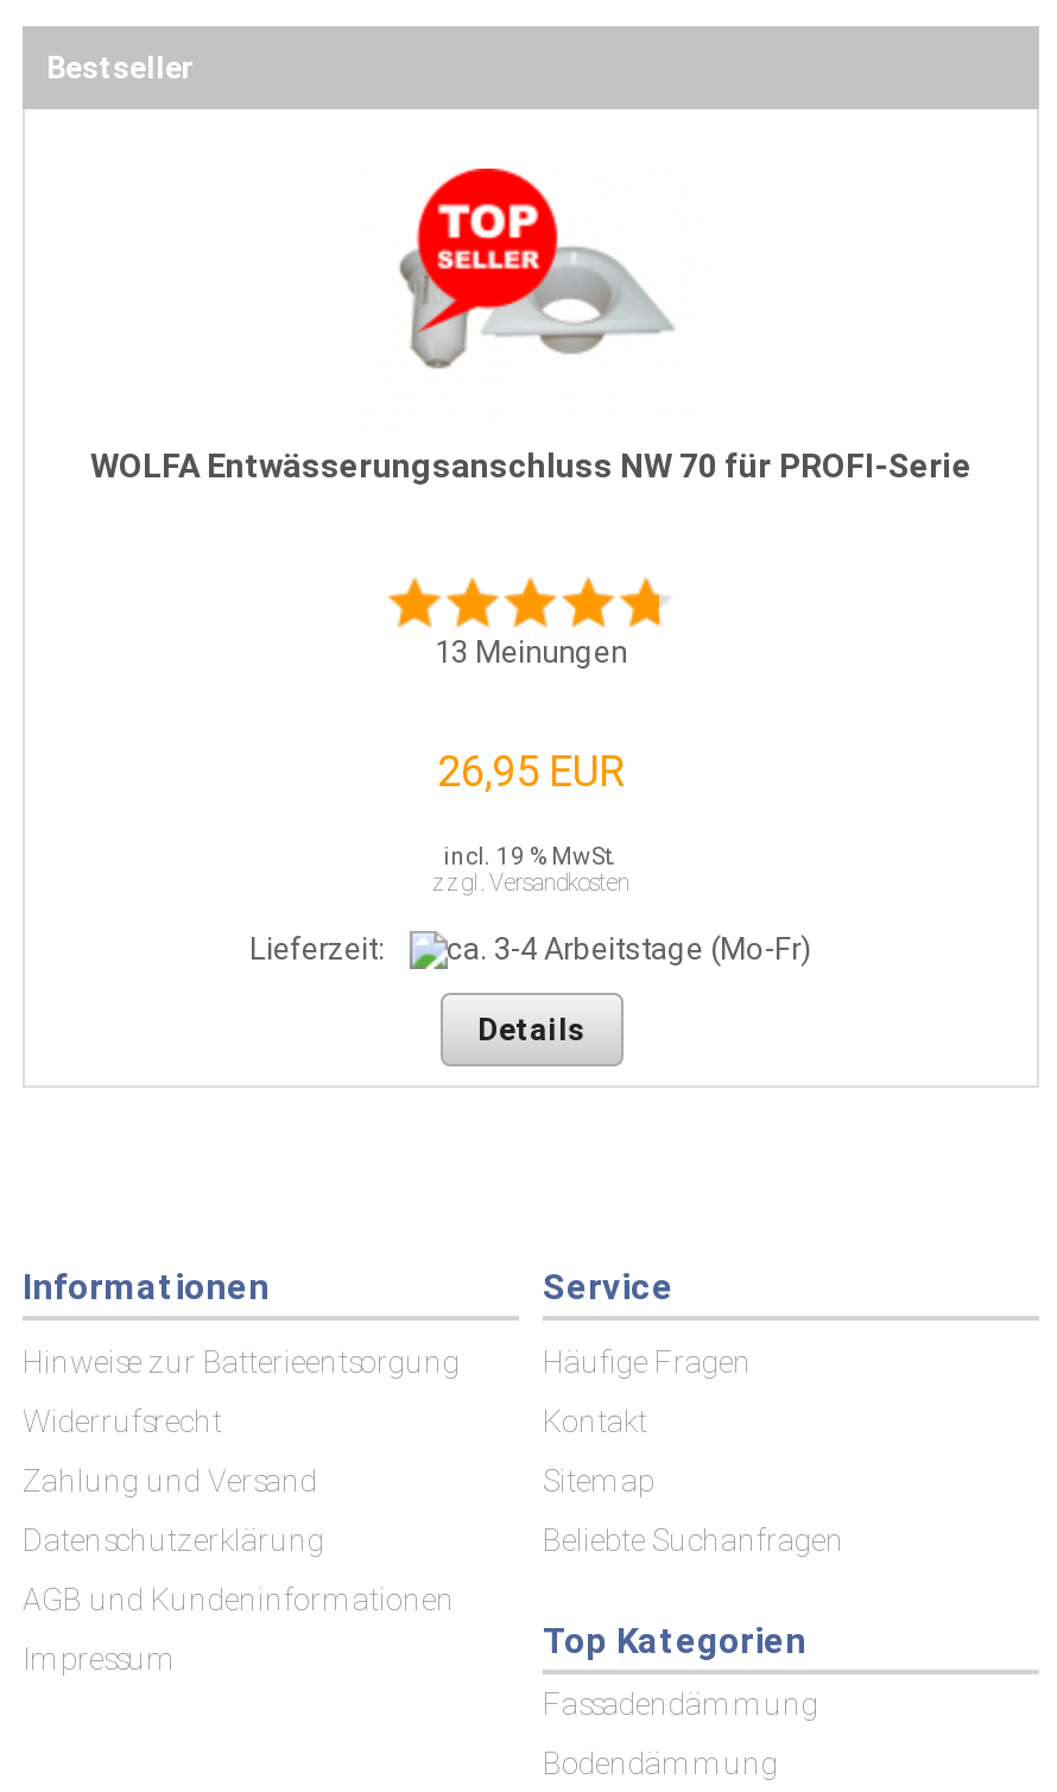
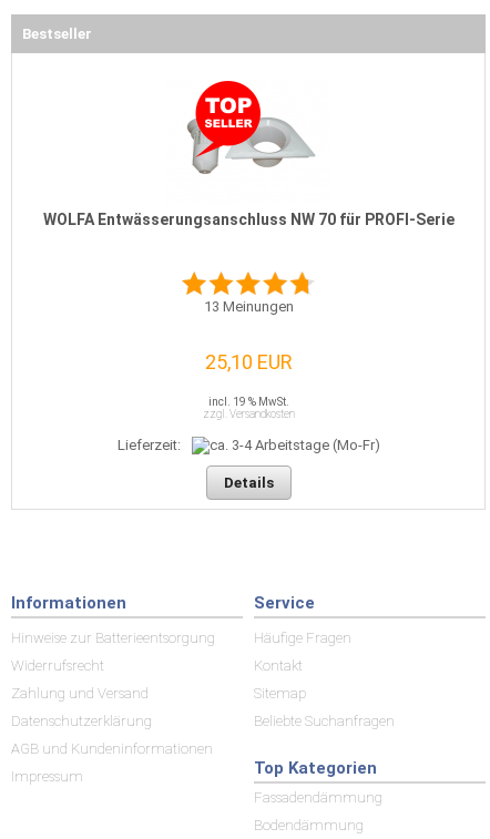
- 26,95 EUR
+ 25,10 EUR
